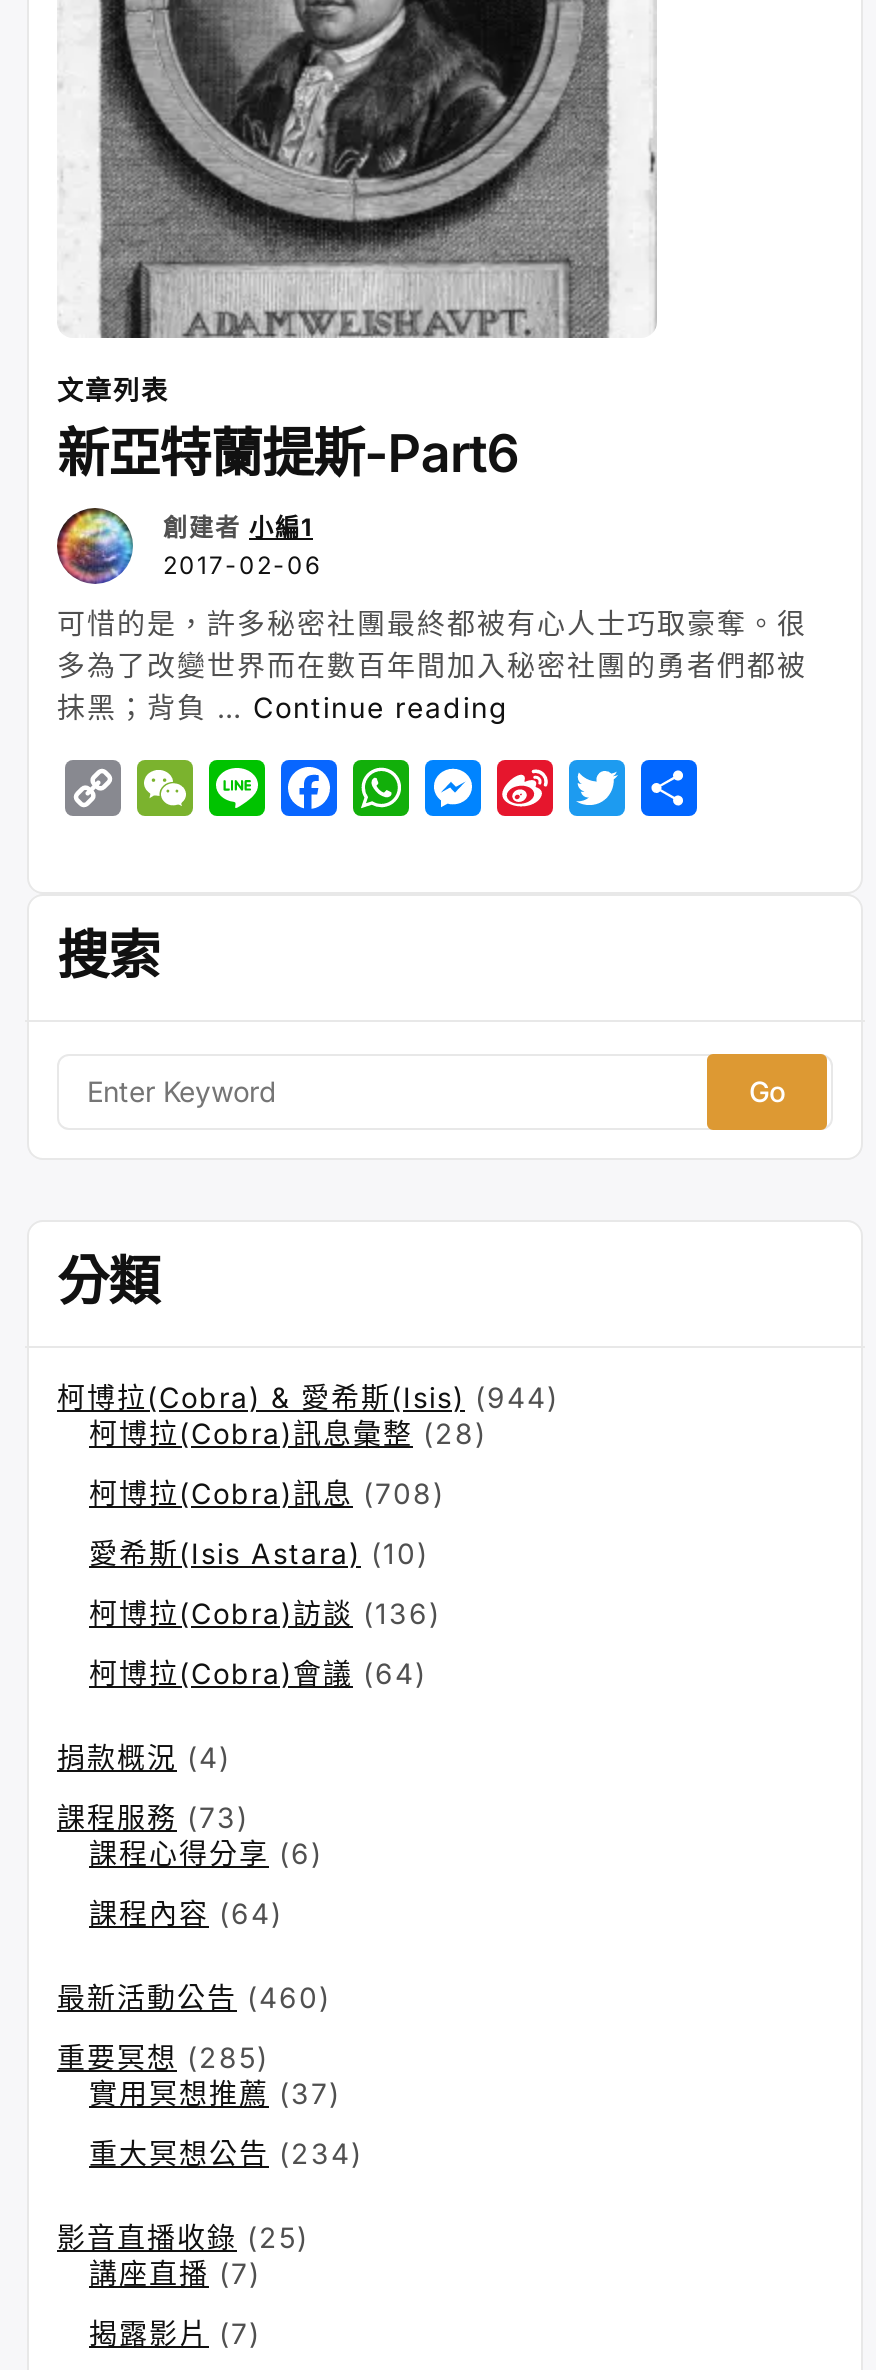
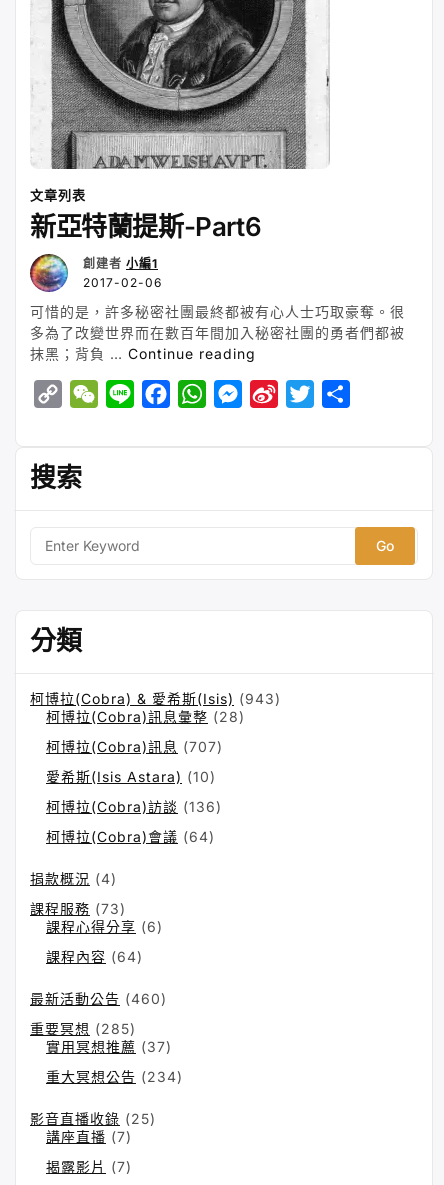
- 柯博拉(Cobra) & 愛希斯(Isis) (944)
+ 柯博拉(Cobra) & 愛希斯(Isis) (943)

- 柯博拉(Cobra)訊息(708)
+ 柯博拉(Cobra)訊息(707)
